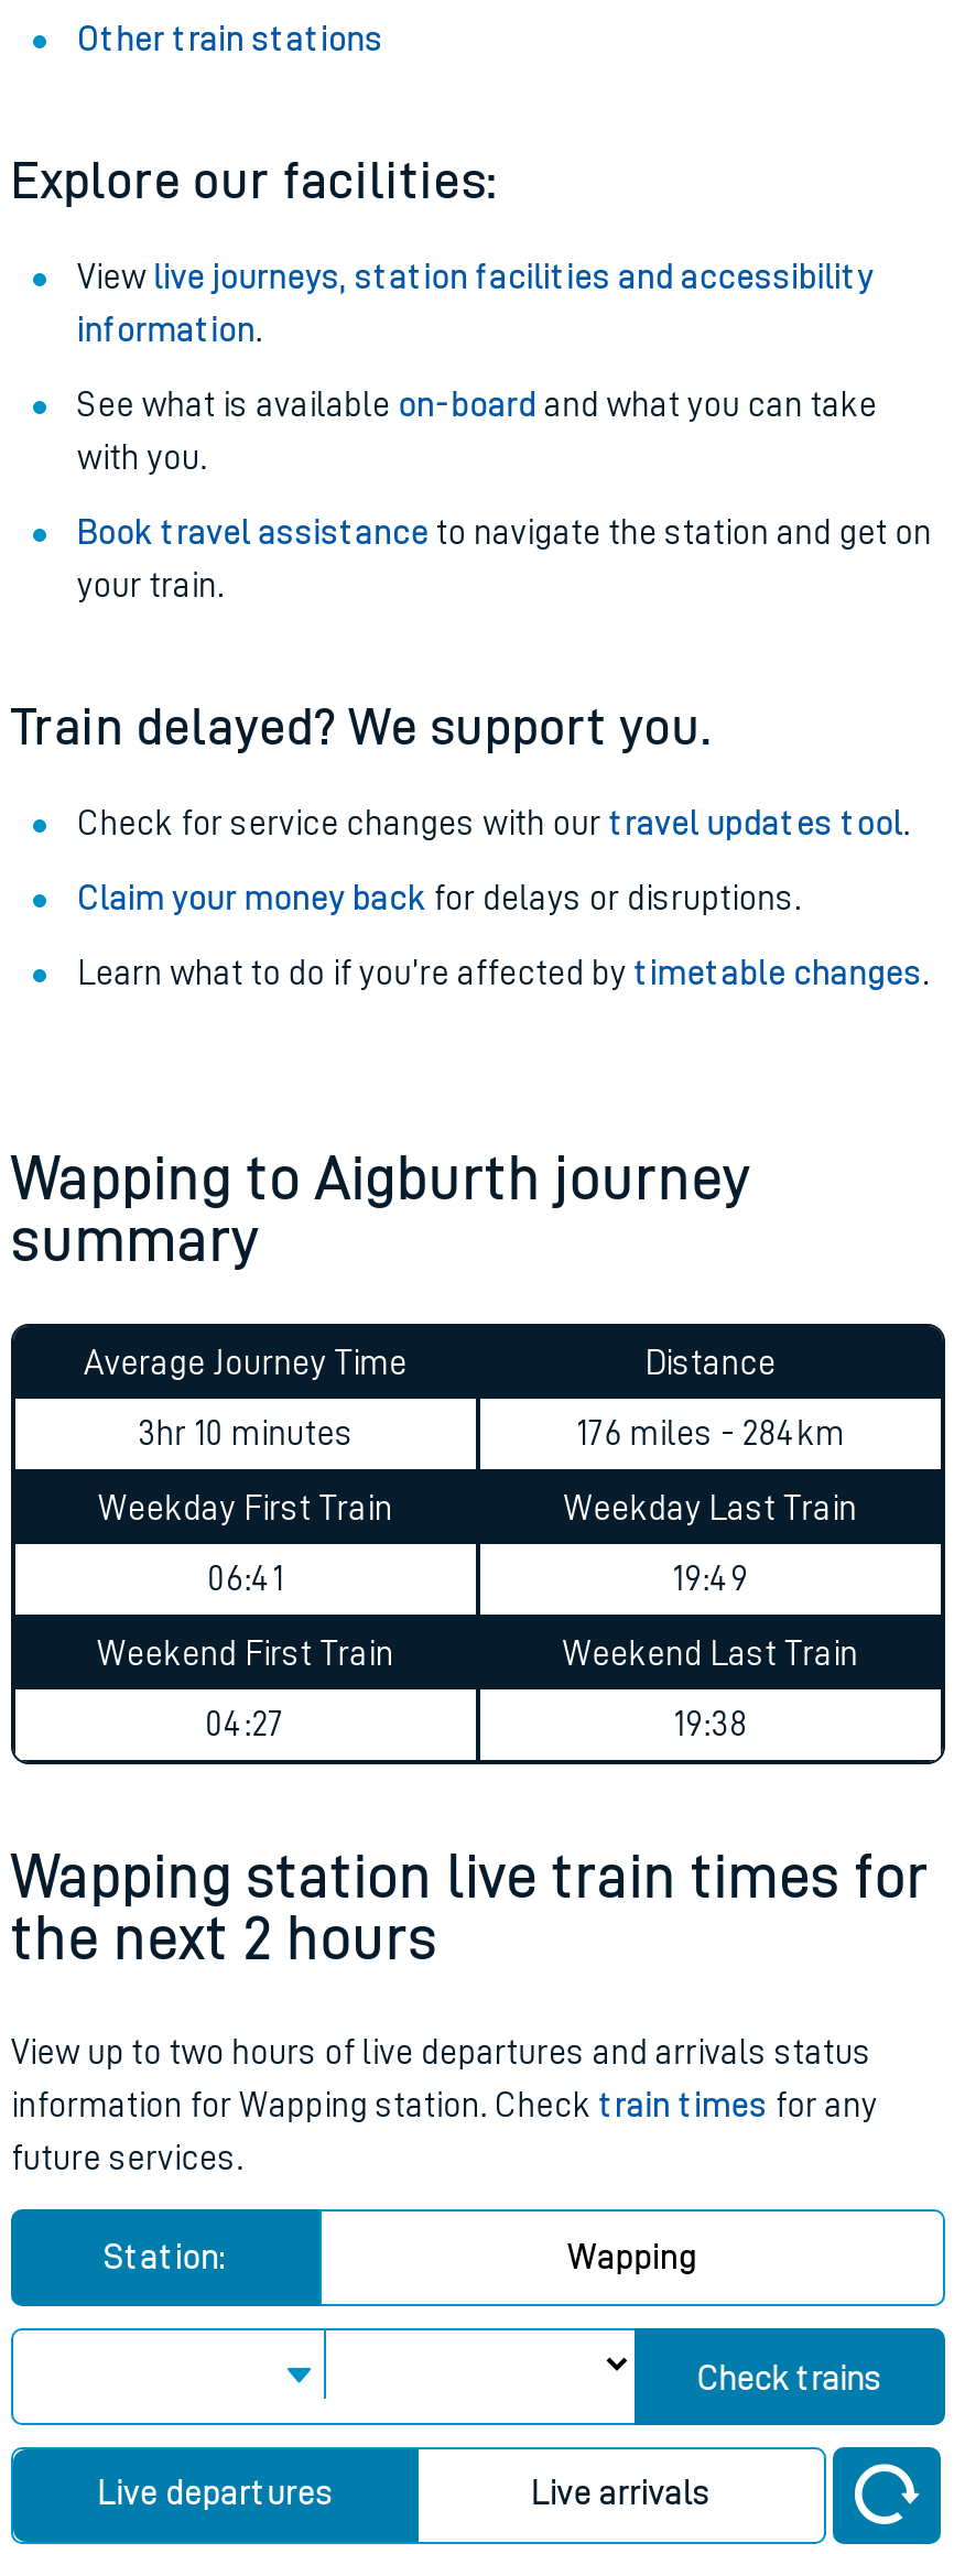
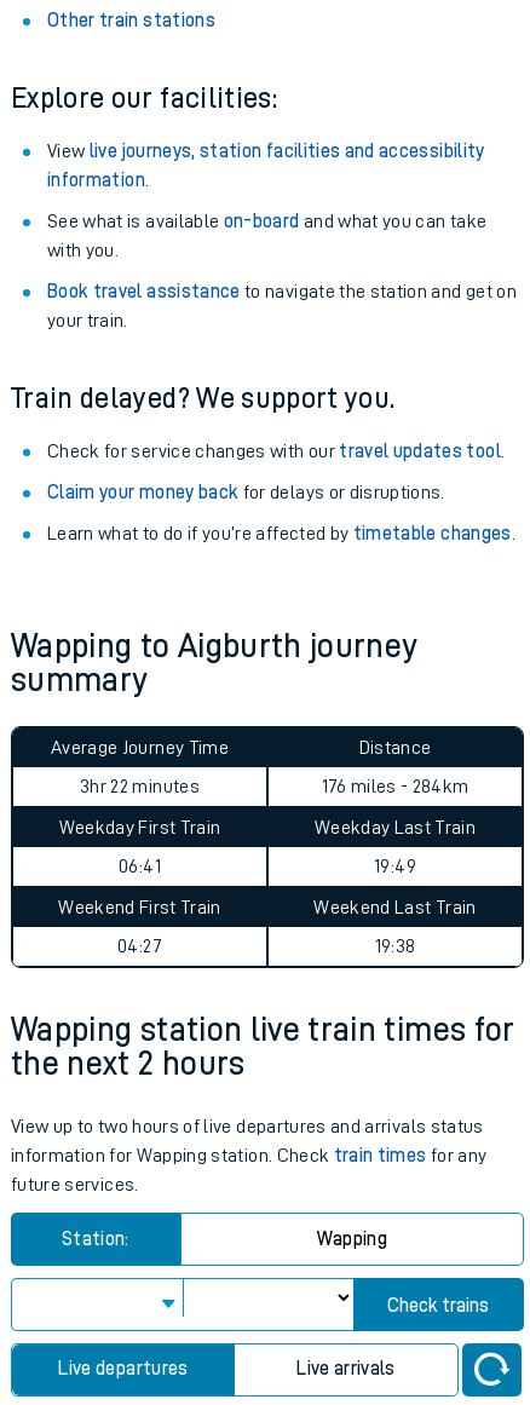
- 3hr 10 minutes
+ 3hr 22 minutes
